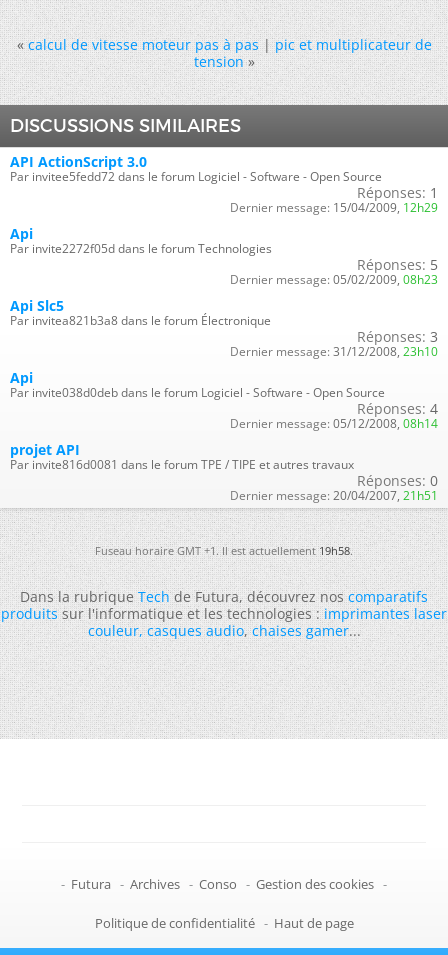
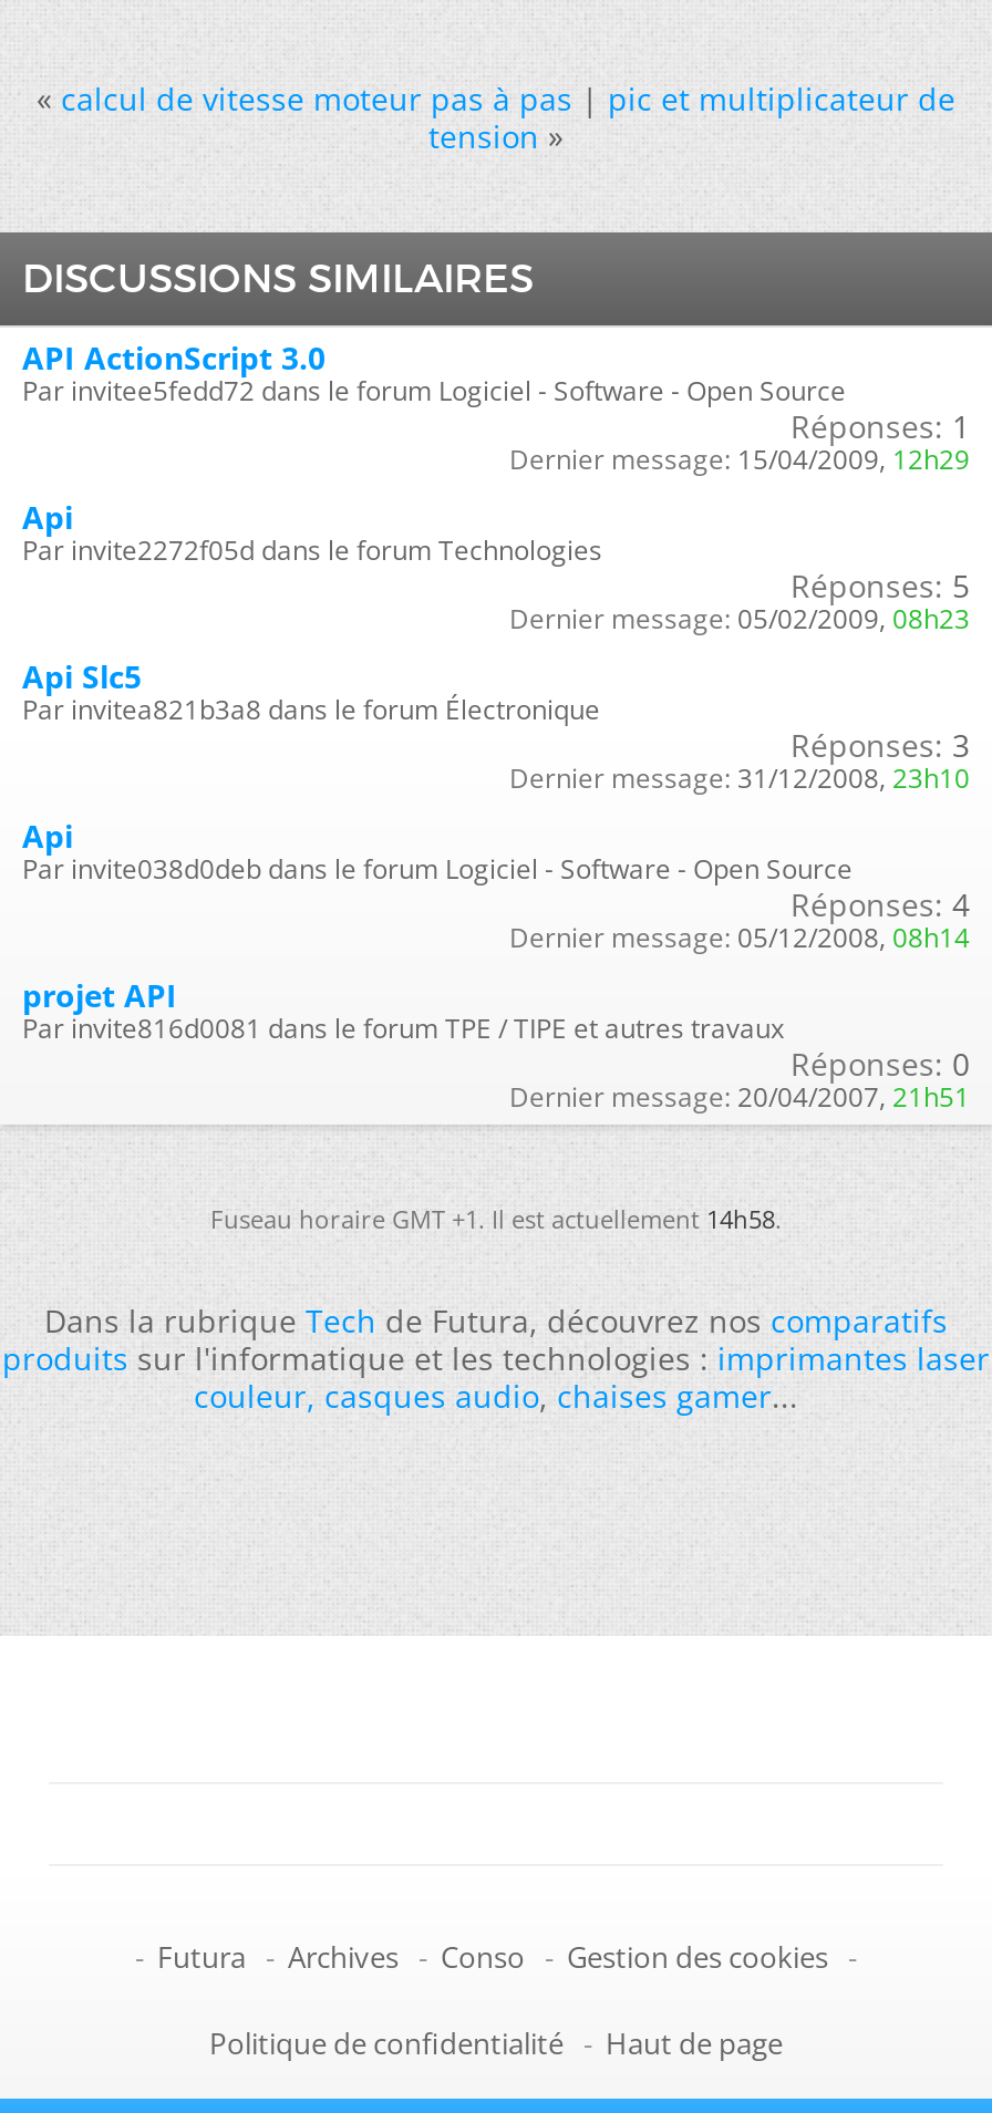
- Fuseau horaire GMT +1. Il est actuellement 19h58.
+ Fuseau horaire GMT +1. Il est actuellement 14h58.
